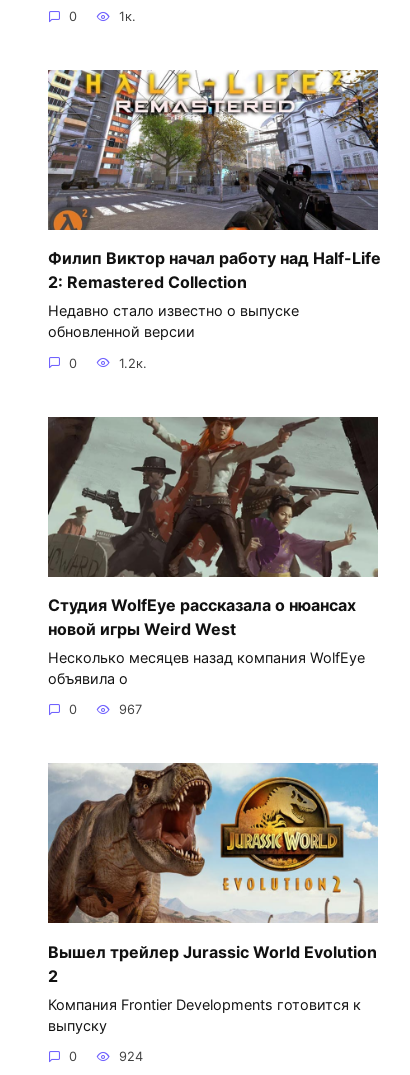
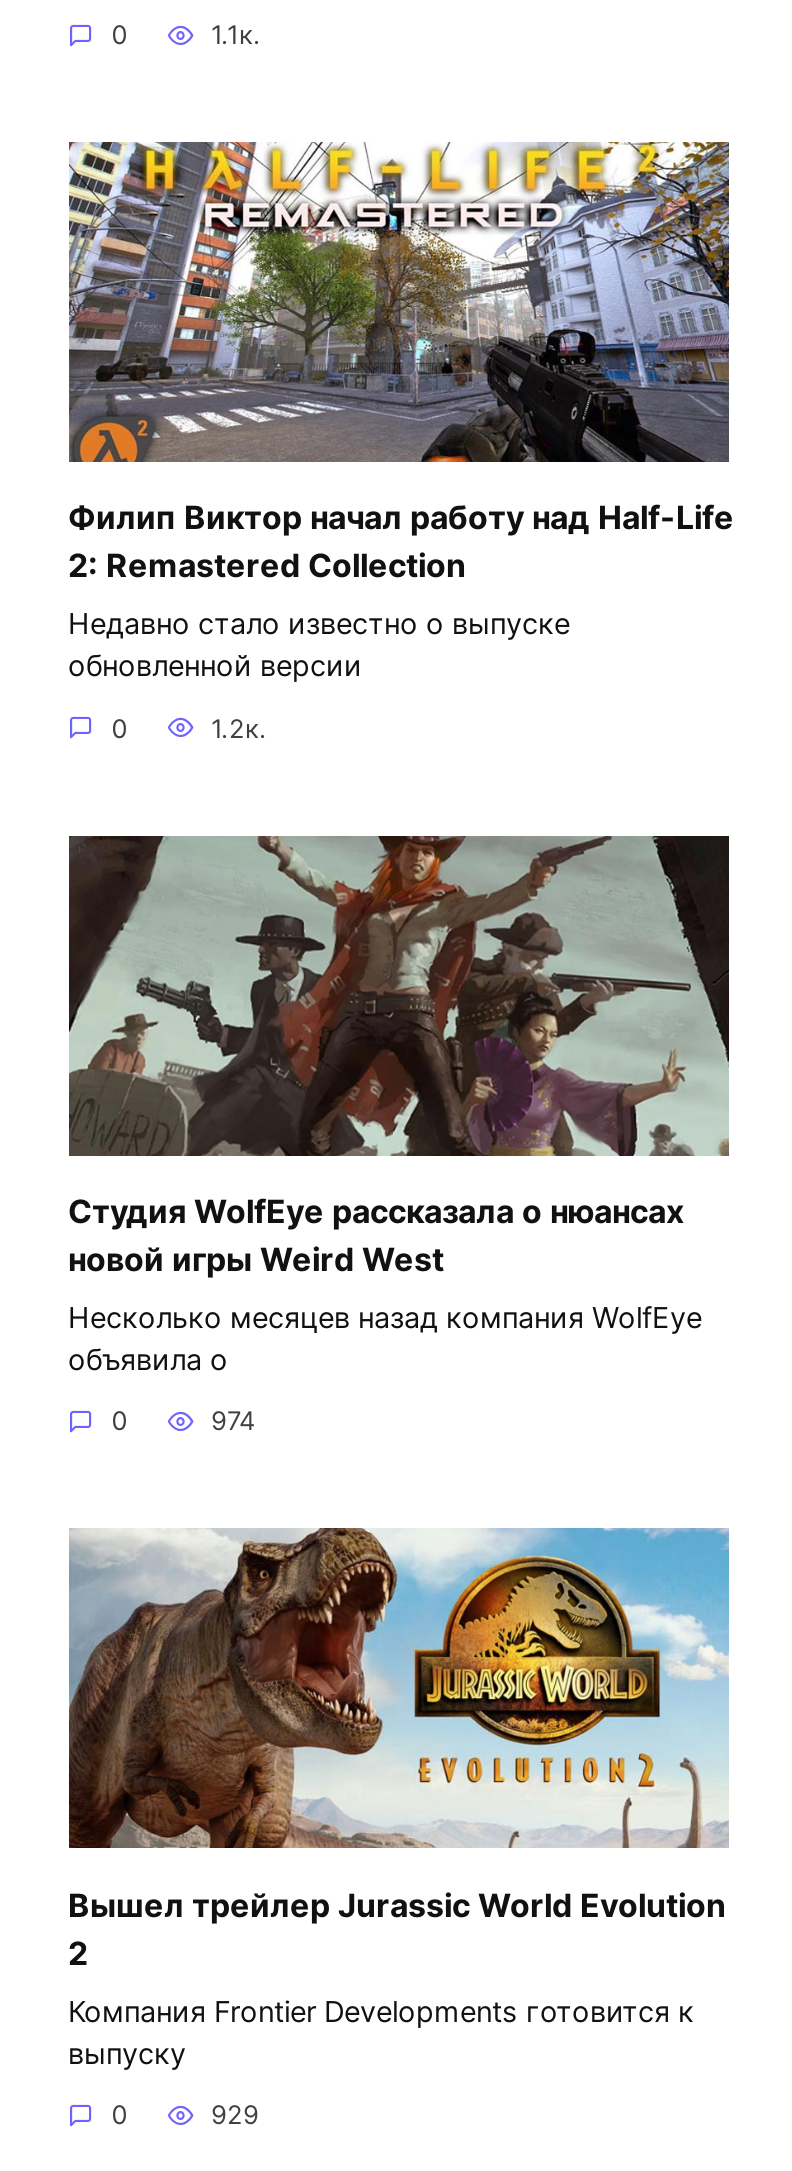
- 1к.
+ 1.1к.

- 967
+ 974

- 924
+ 929
